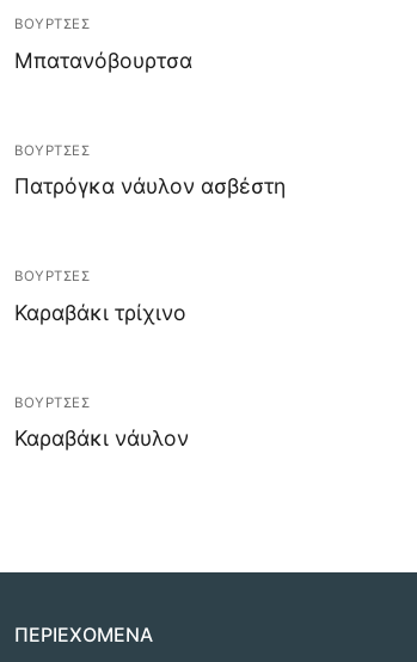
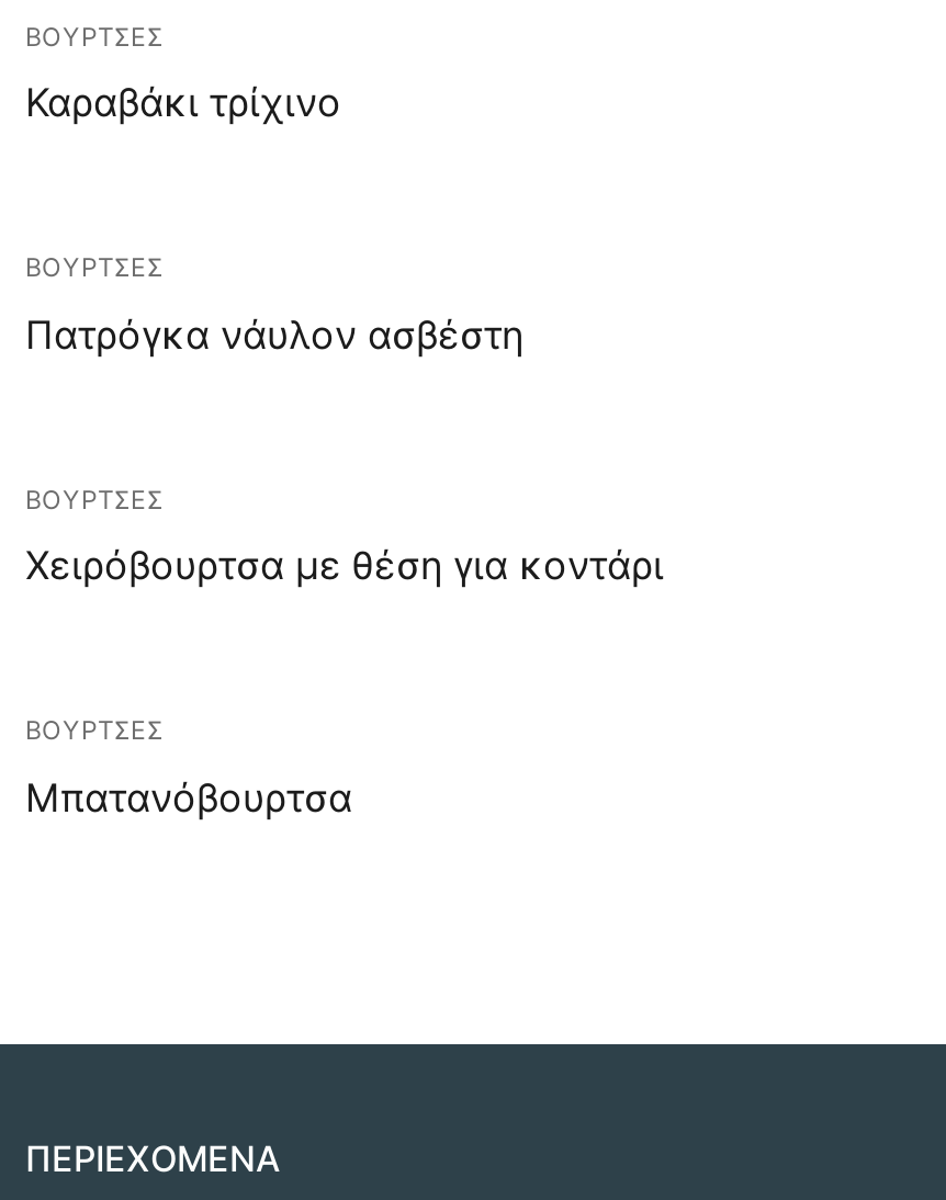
moved down: Μπατανόβουρτσα

+ Χειρόβουρτσα με θέση για κοντάρι

moved up: Καραβάκι τρίχινο

- Καραβάκι νάυλον
